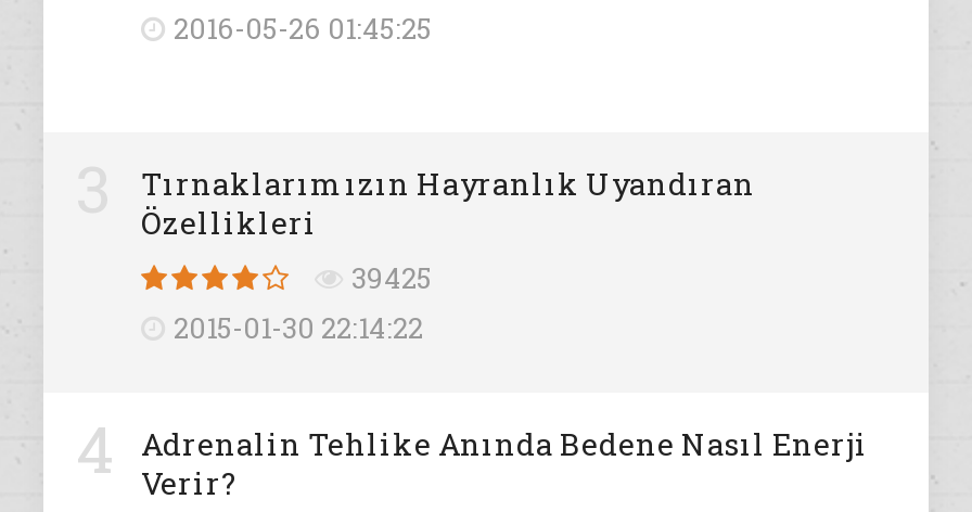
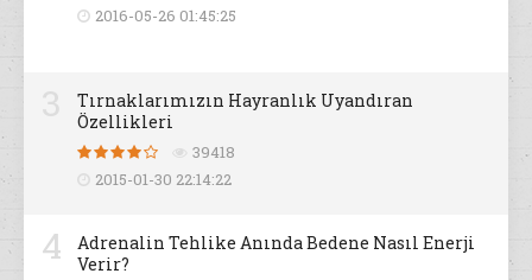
- 39425
+ 39418
